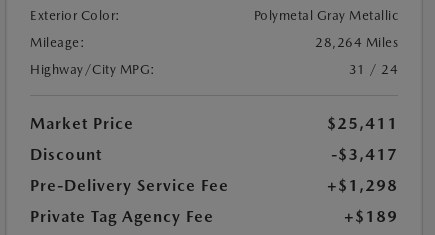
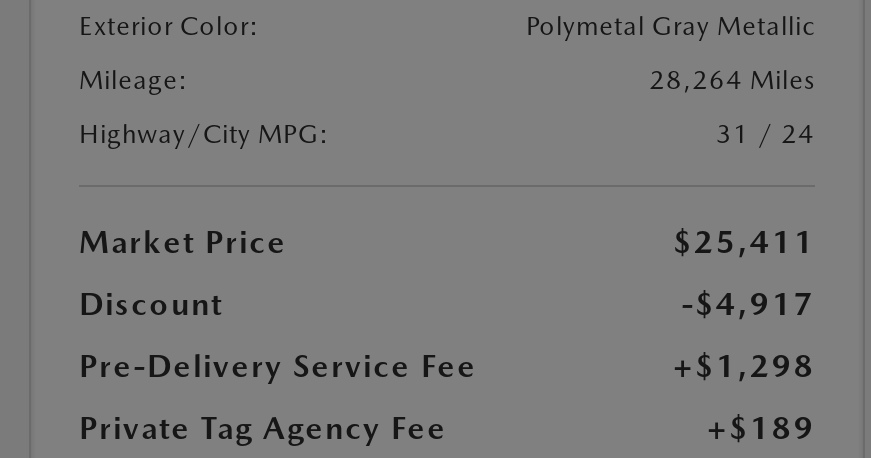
- -$3,417
+ -$4,917
